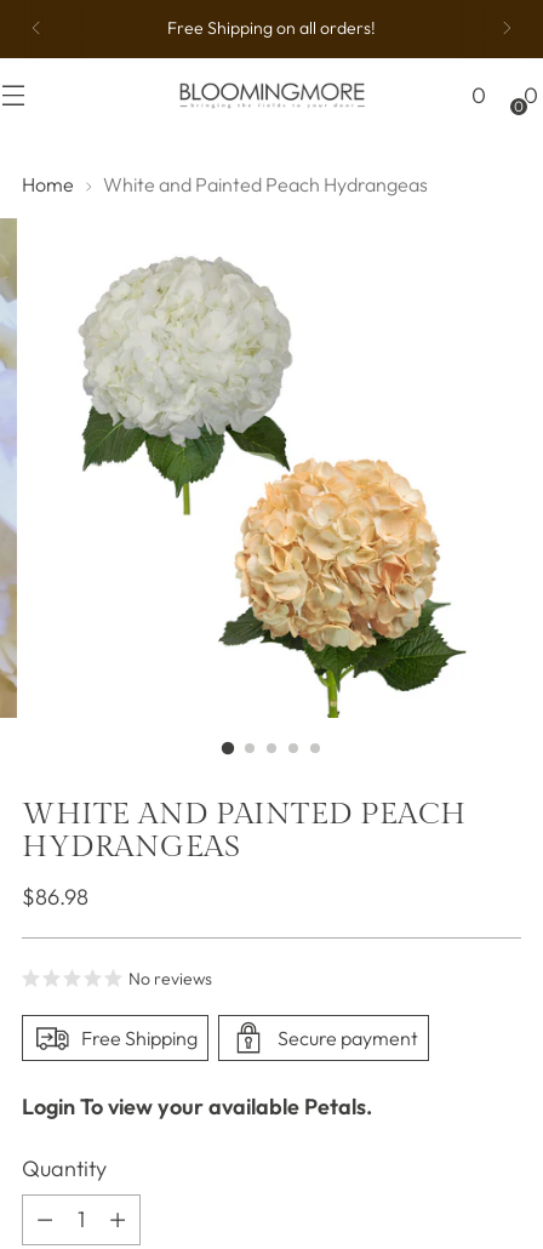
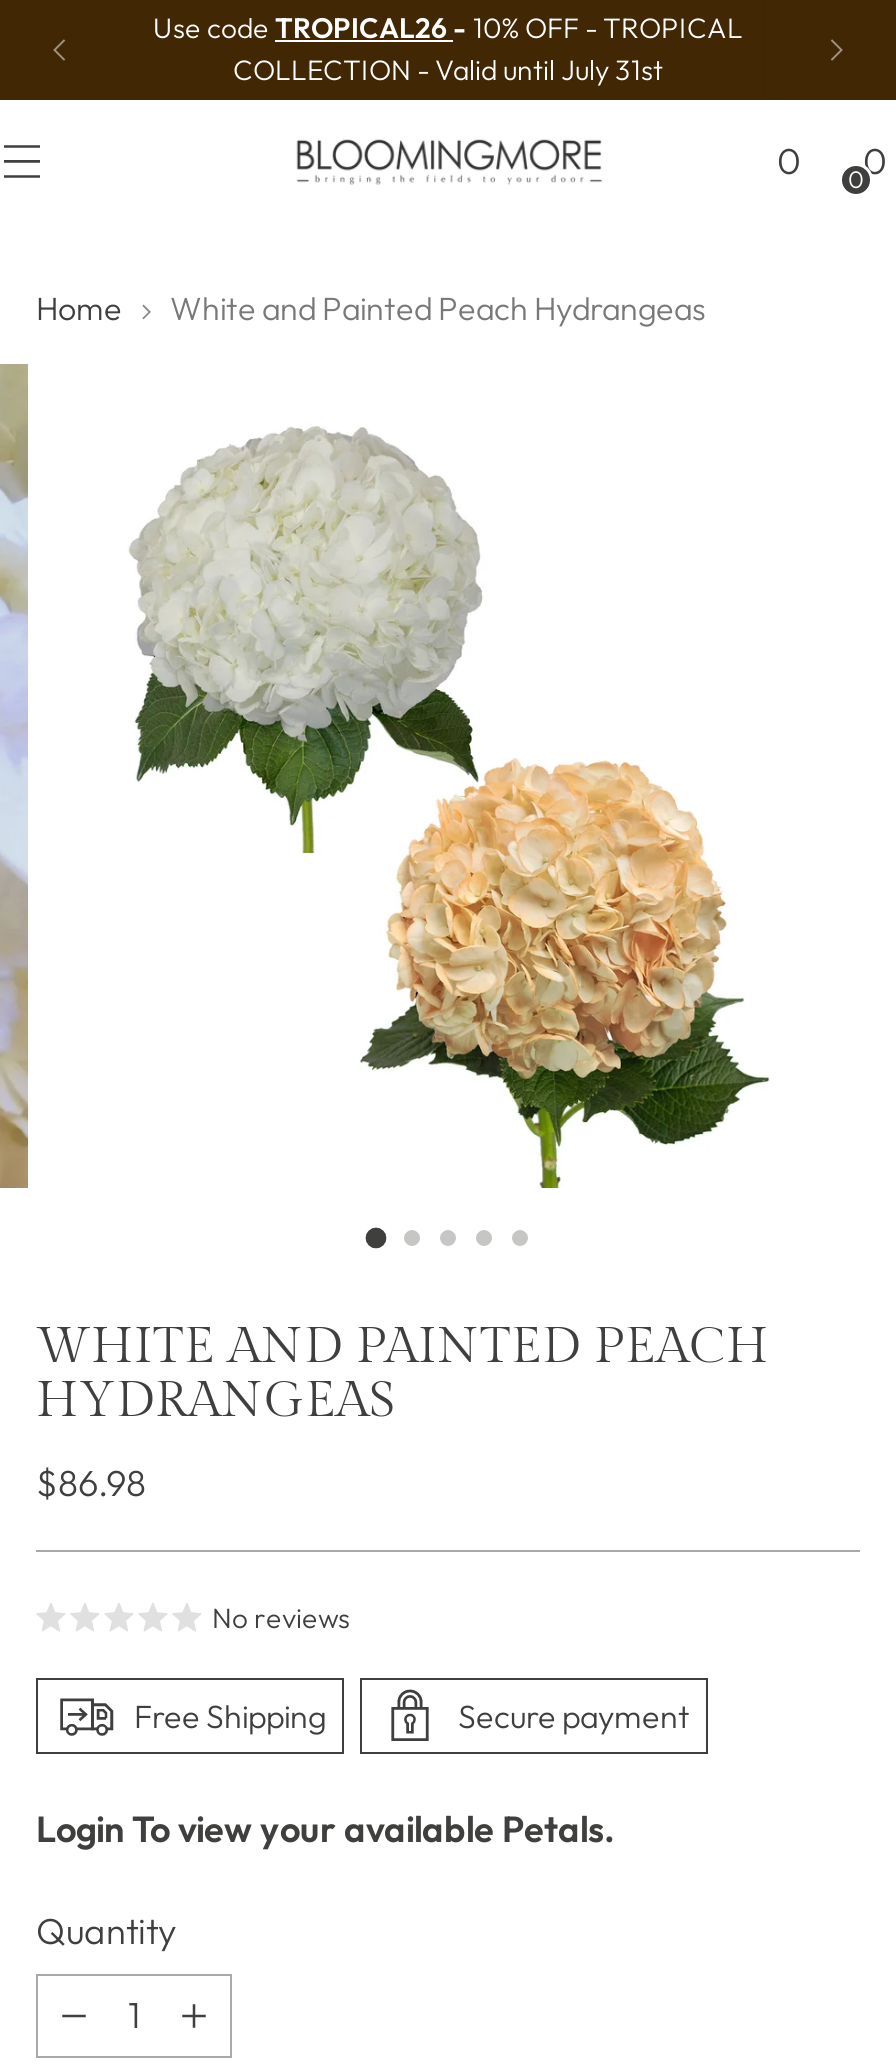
- Free Shipping on all orders!
+ Use code TROPICAL26 - 10% OFF - TROPICAL
+ COLLECTION - Valid until July 31st
